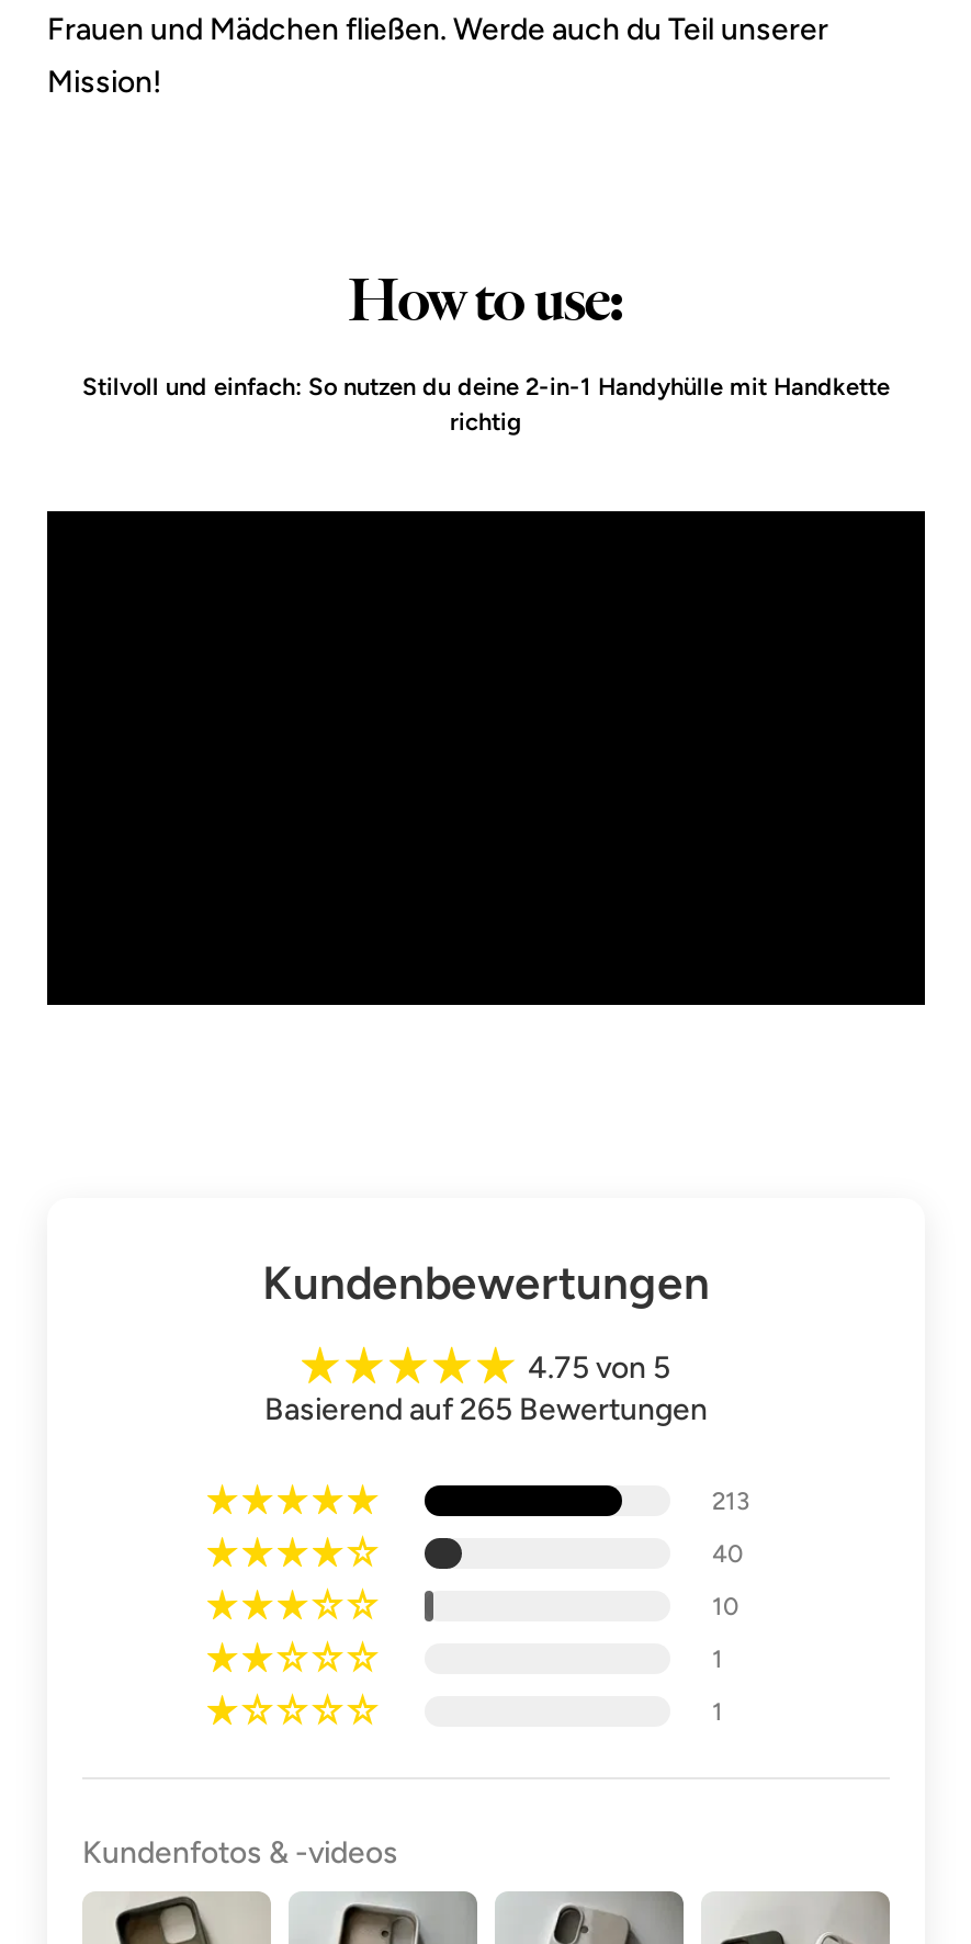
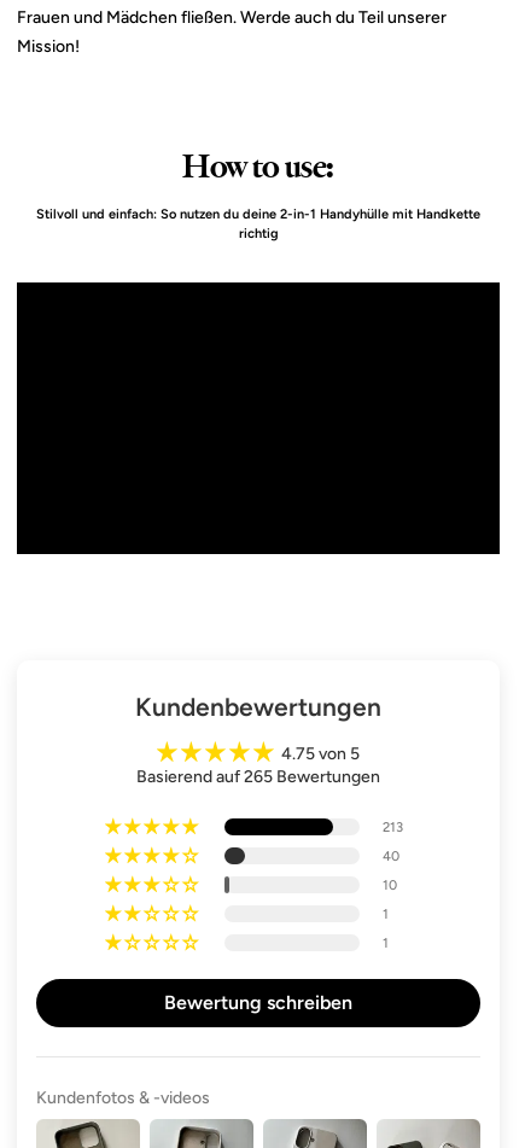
+ Bewertung schreiben
